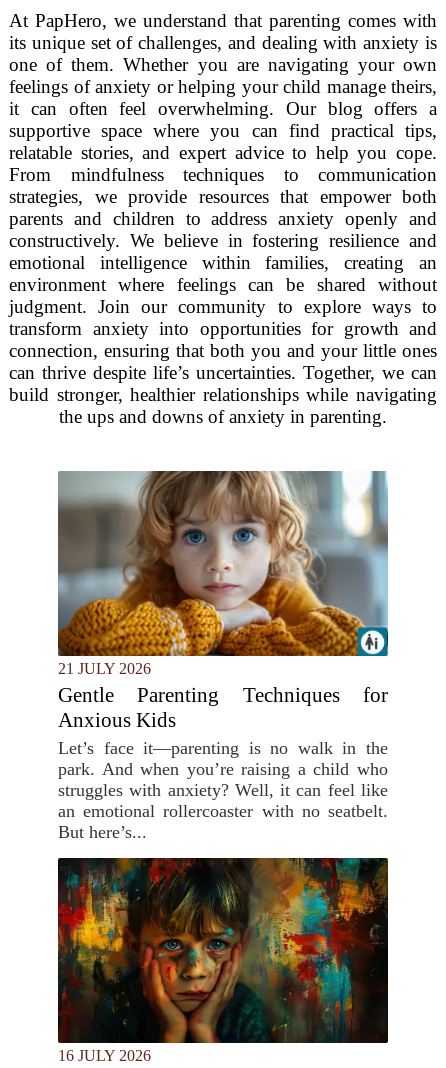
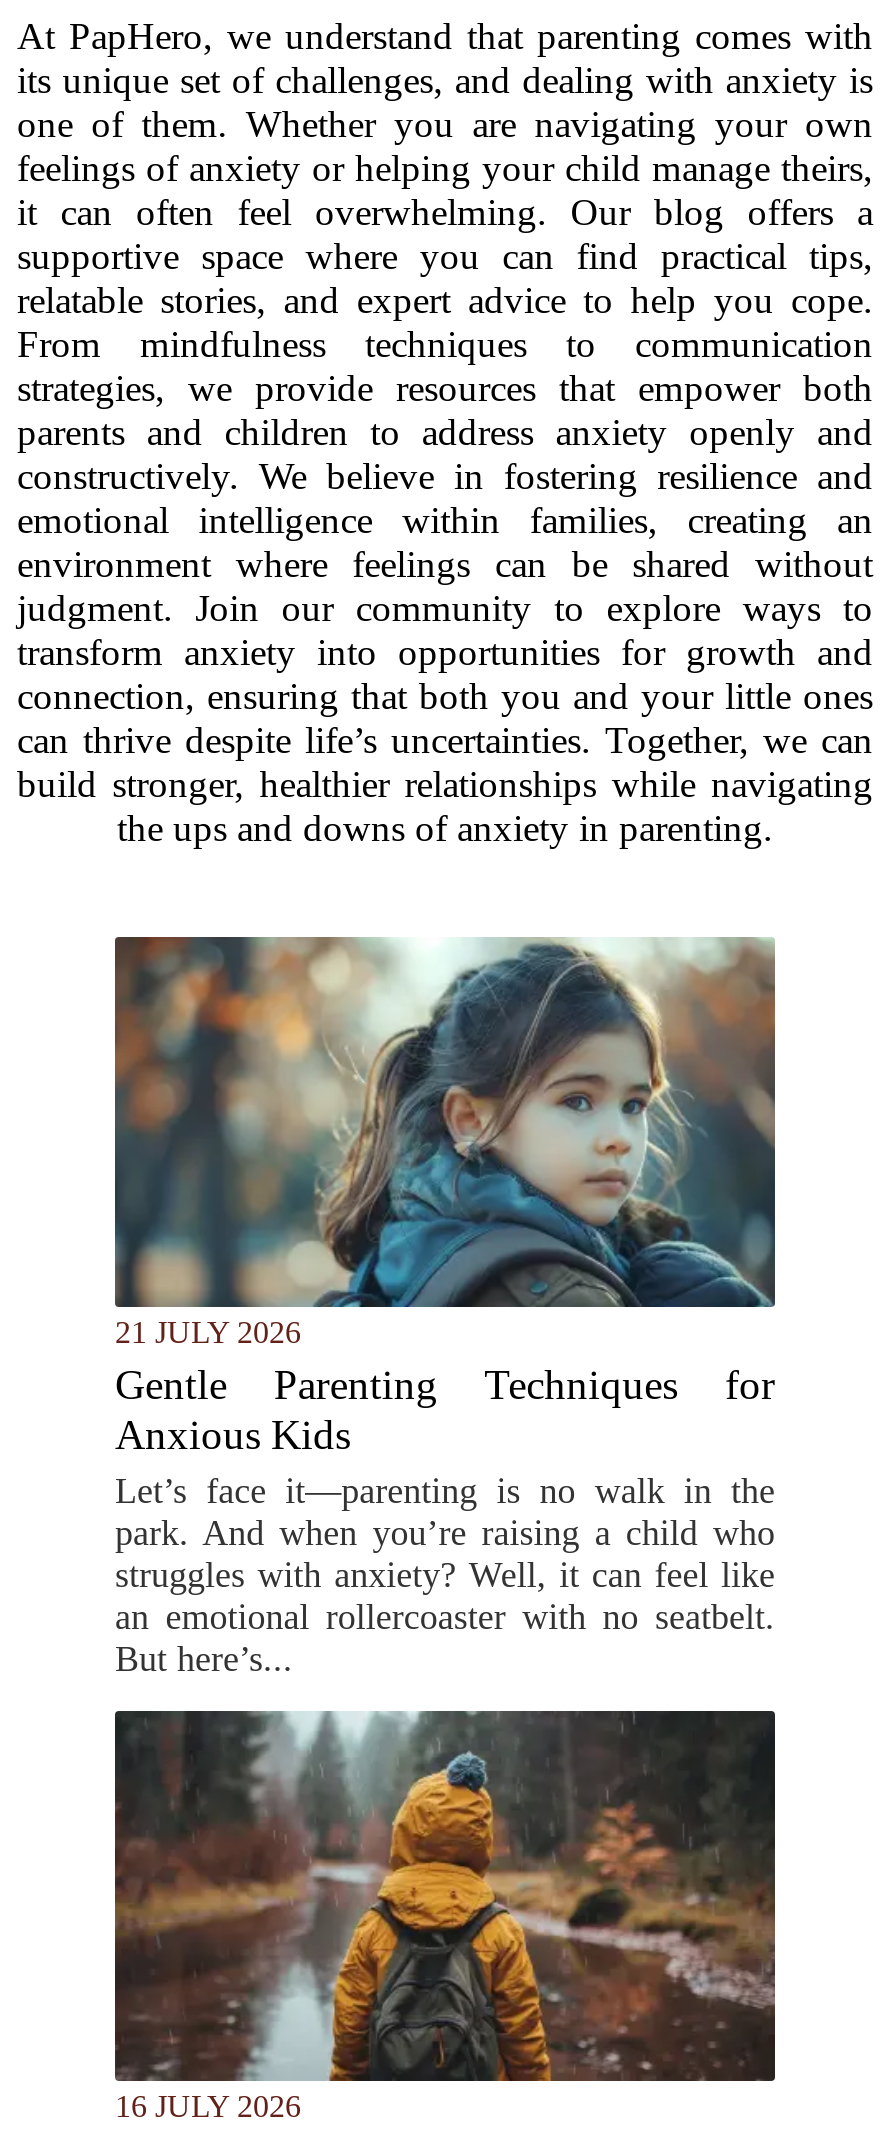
- [image]
+ [image]

- [image]
+ [image]
